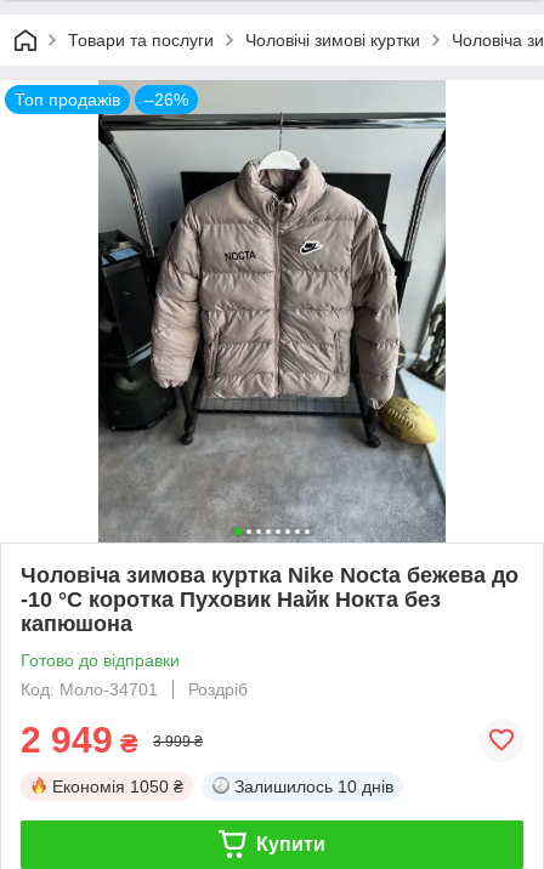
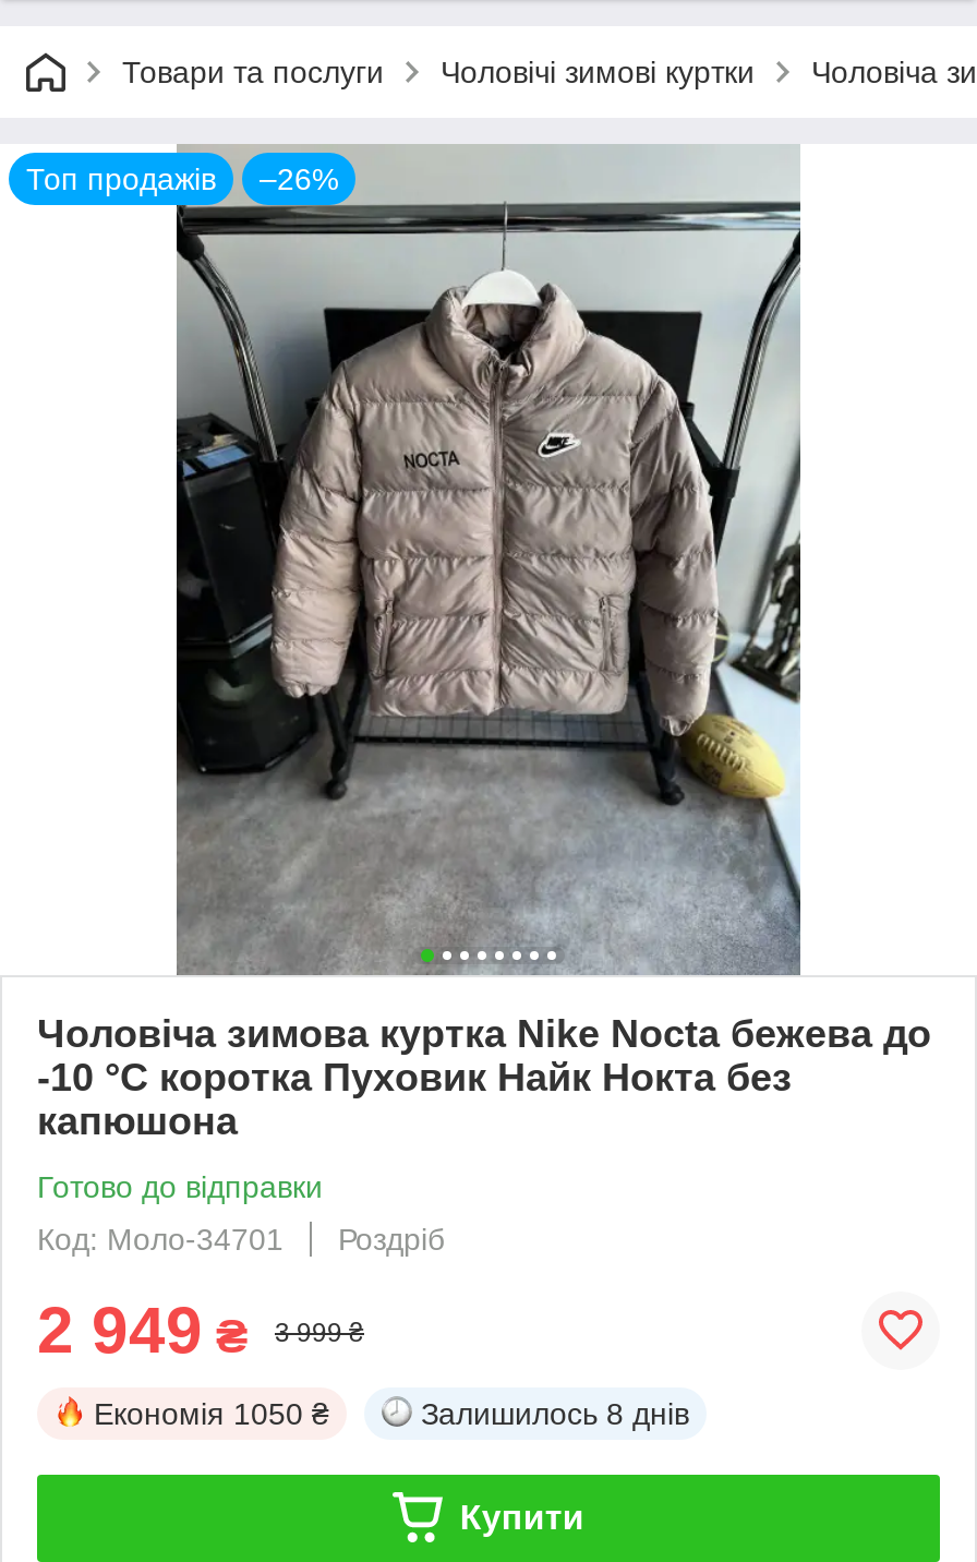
- Залишилось 10 днів
+ Залишилось 8 днів
